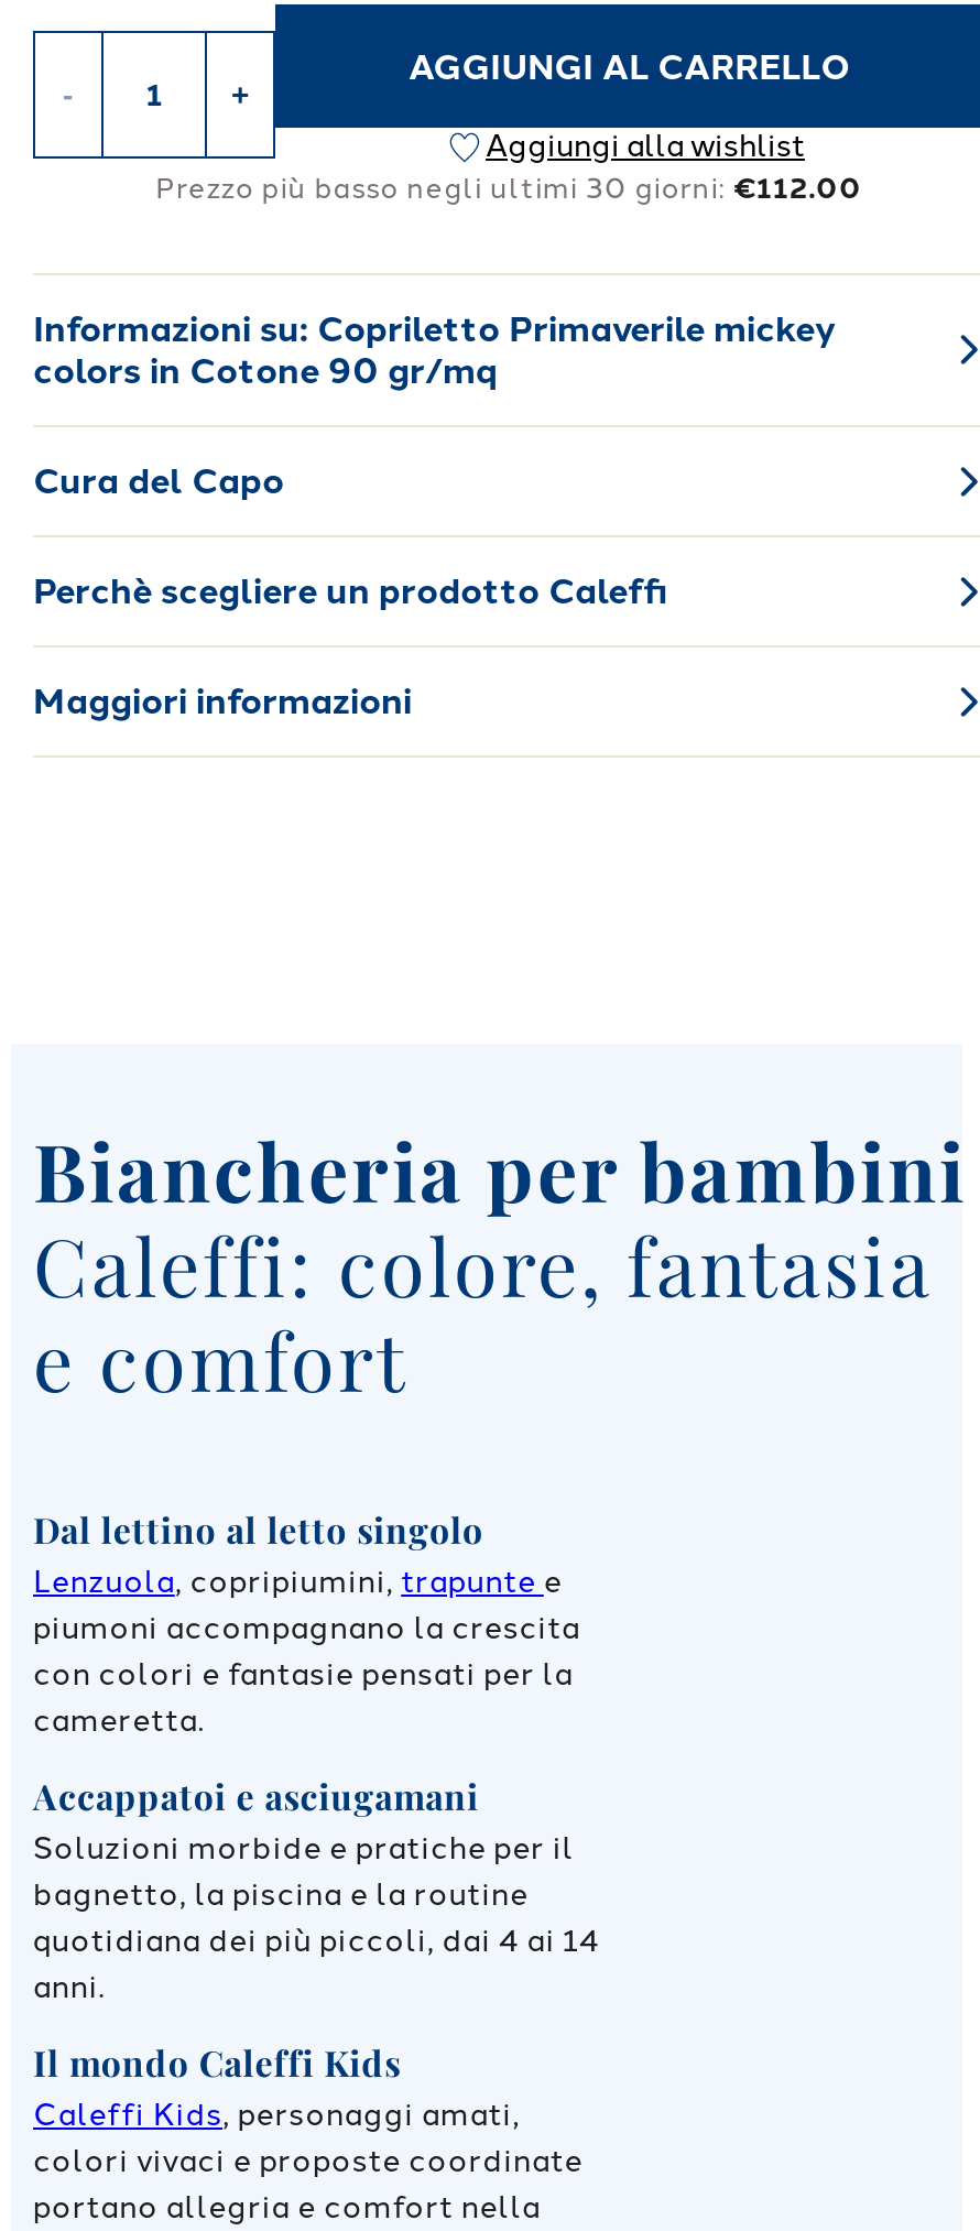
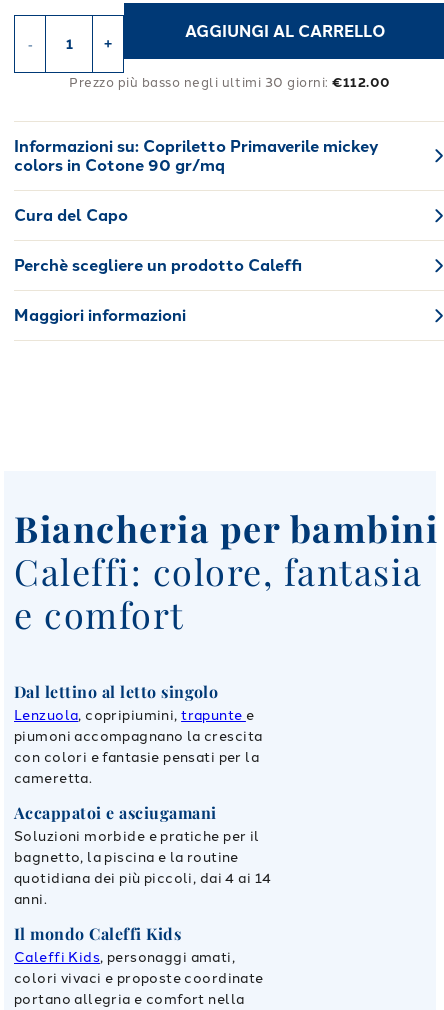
- Aggiungi alla wishlist
